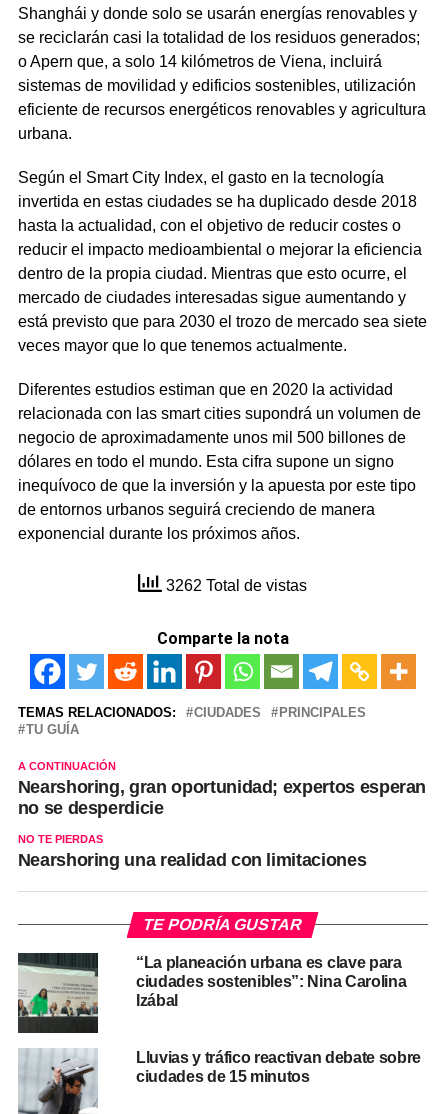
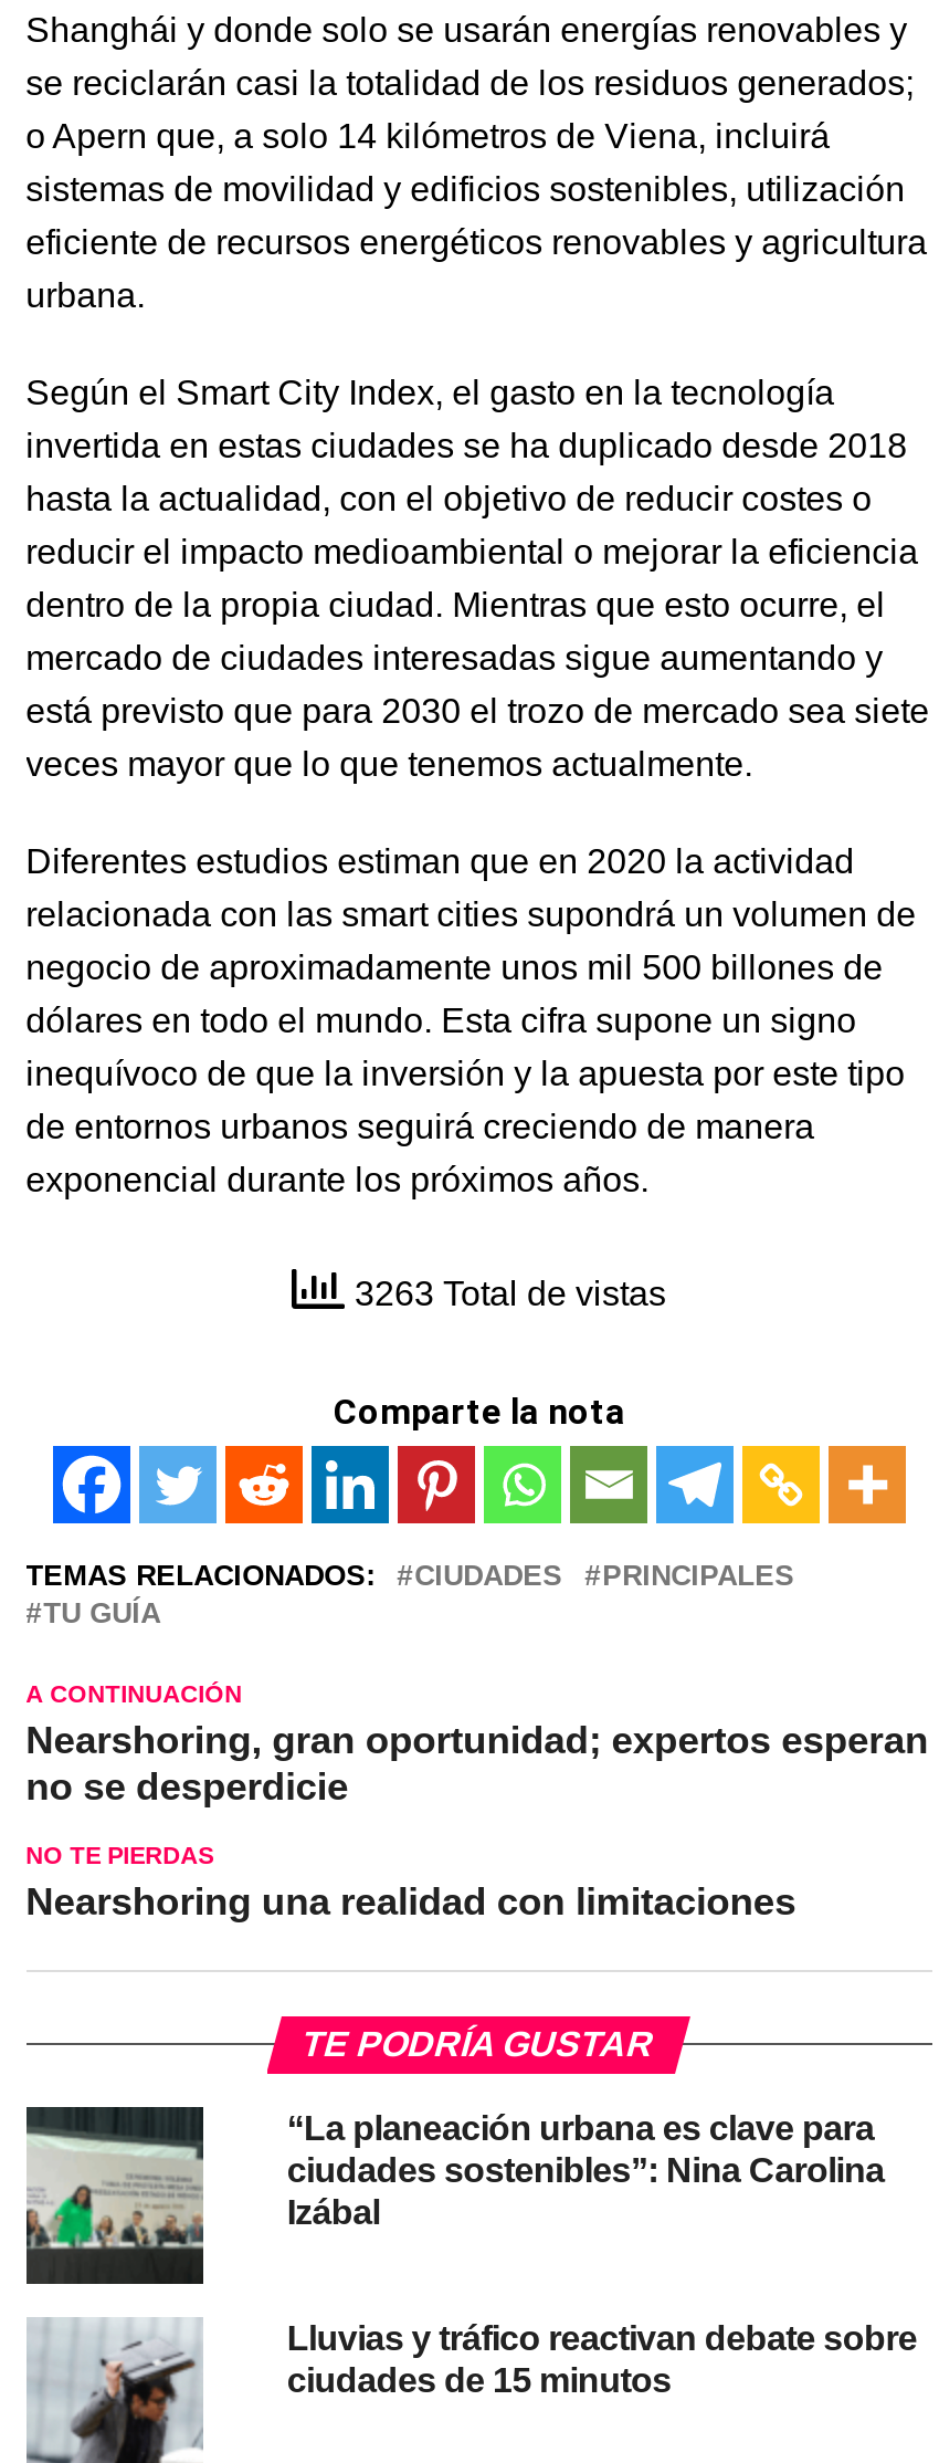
- 3262 Total de vistas
+ 3263 Total de vistas
